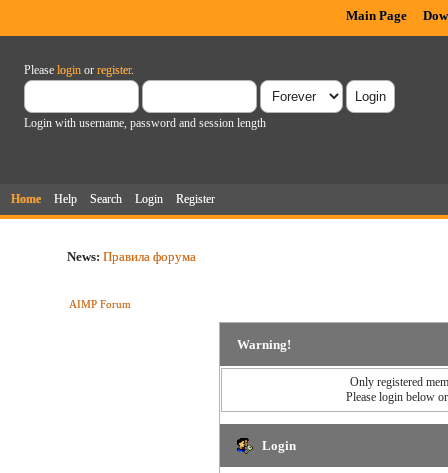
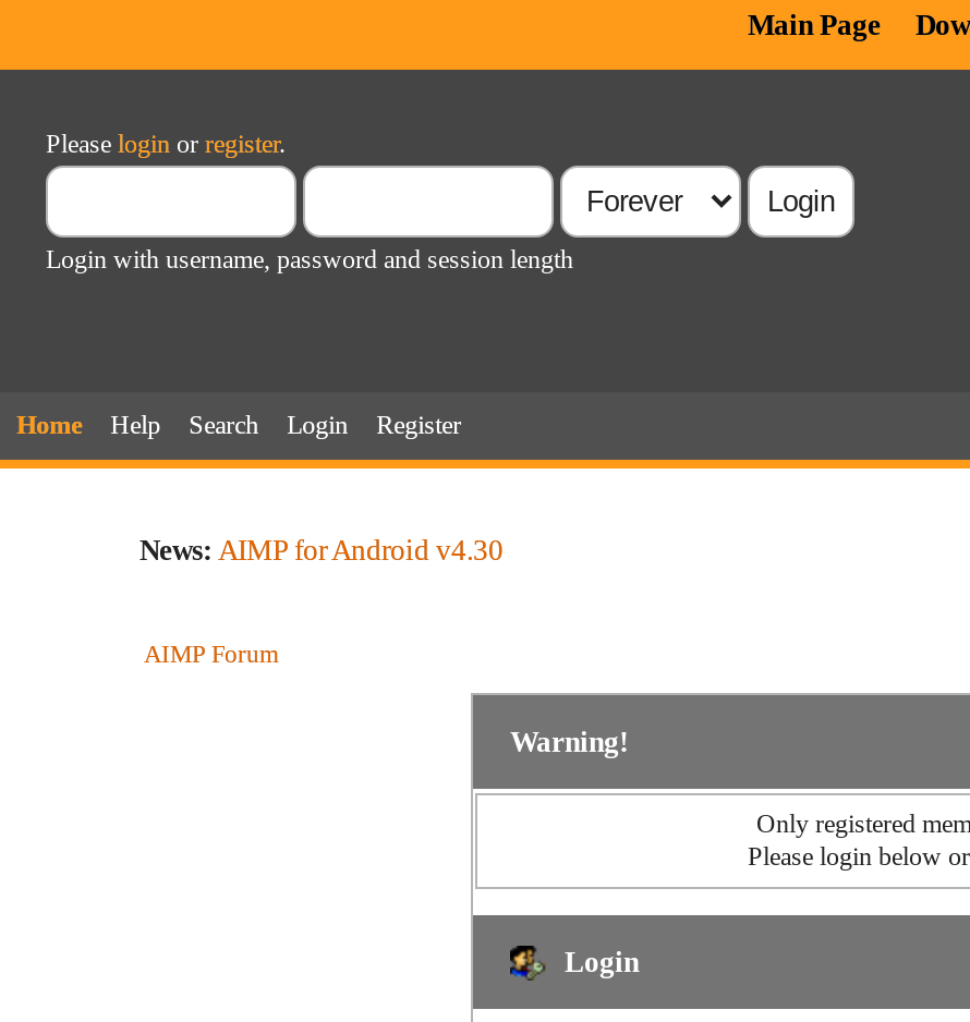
- News: Правила форума
+ News: AIMP for Android v4.30
